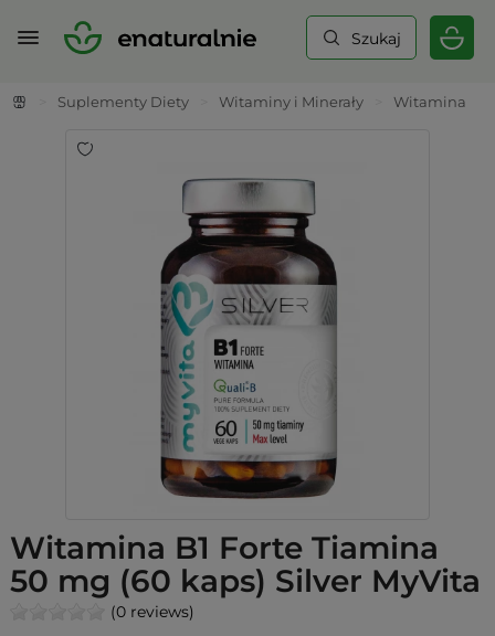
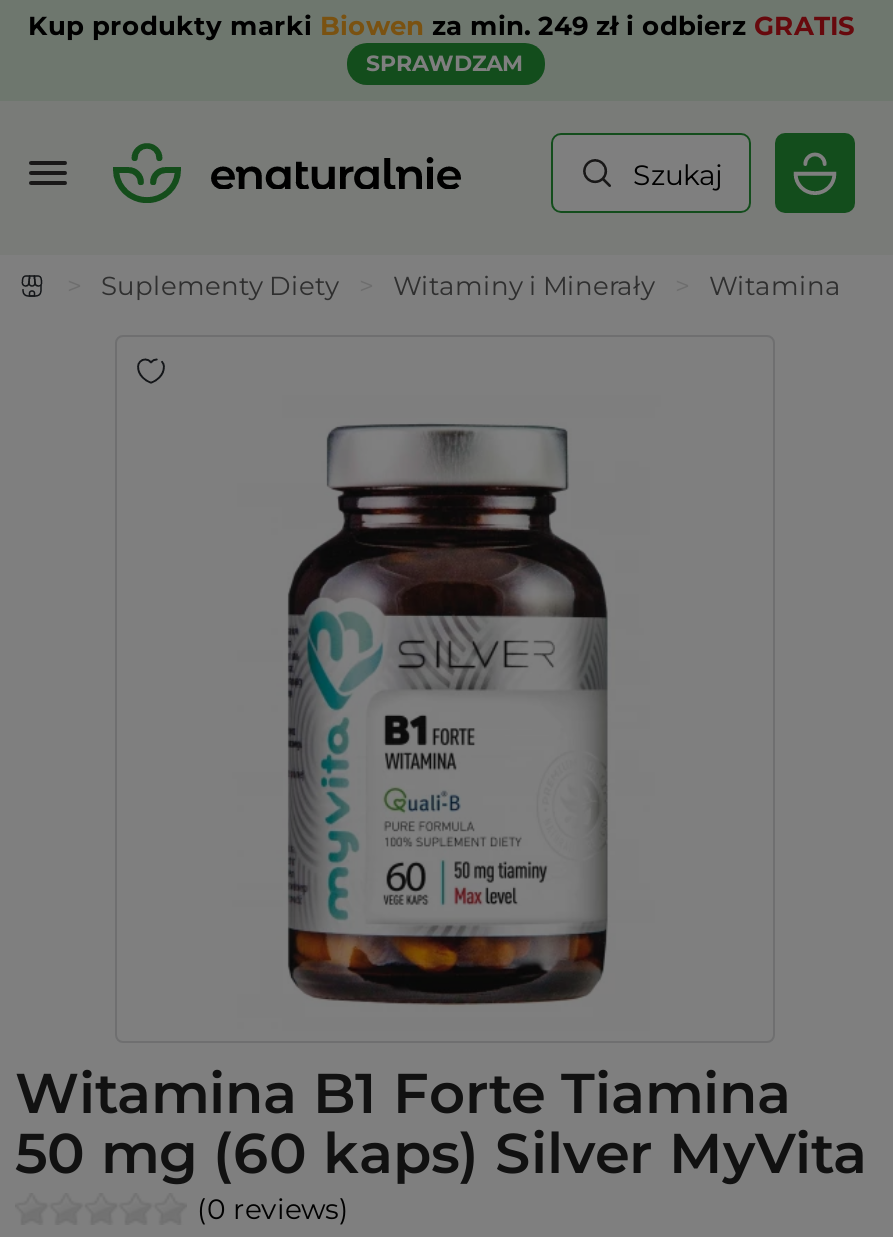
+ Kup produkty marki Biowen za min. 249 zł i odbierz GRATIS
+ SPRAWDZAM
